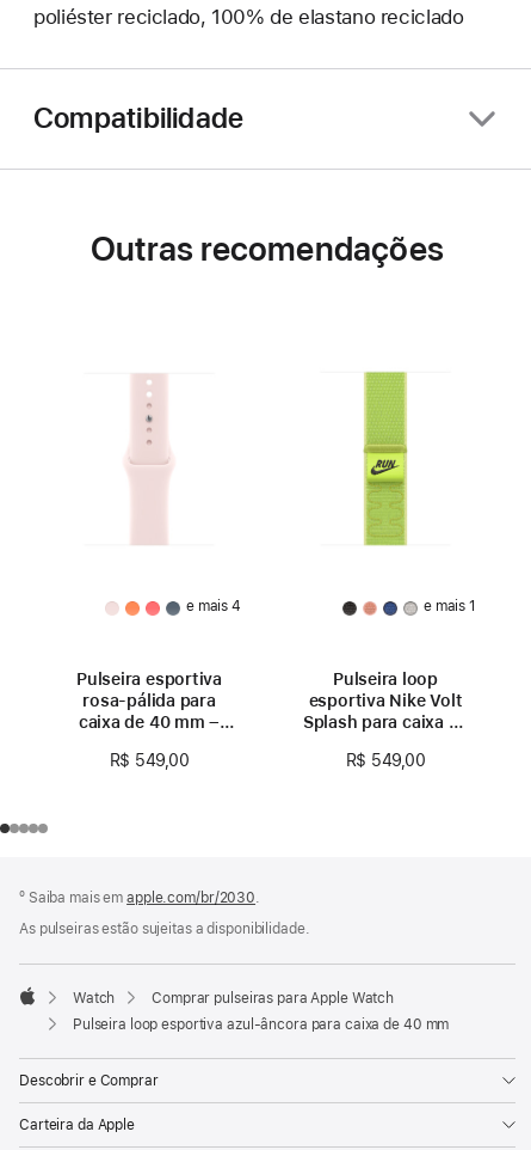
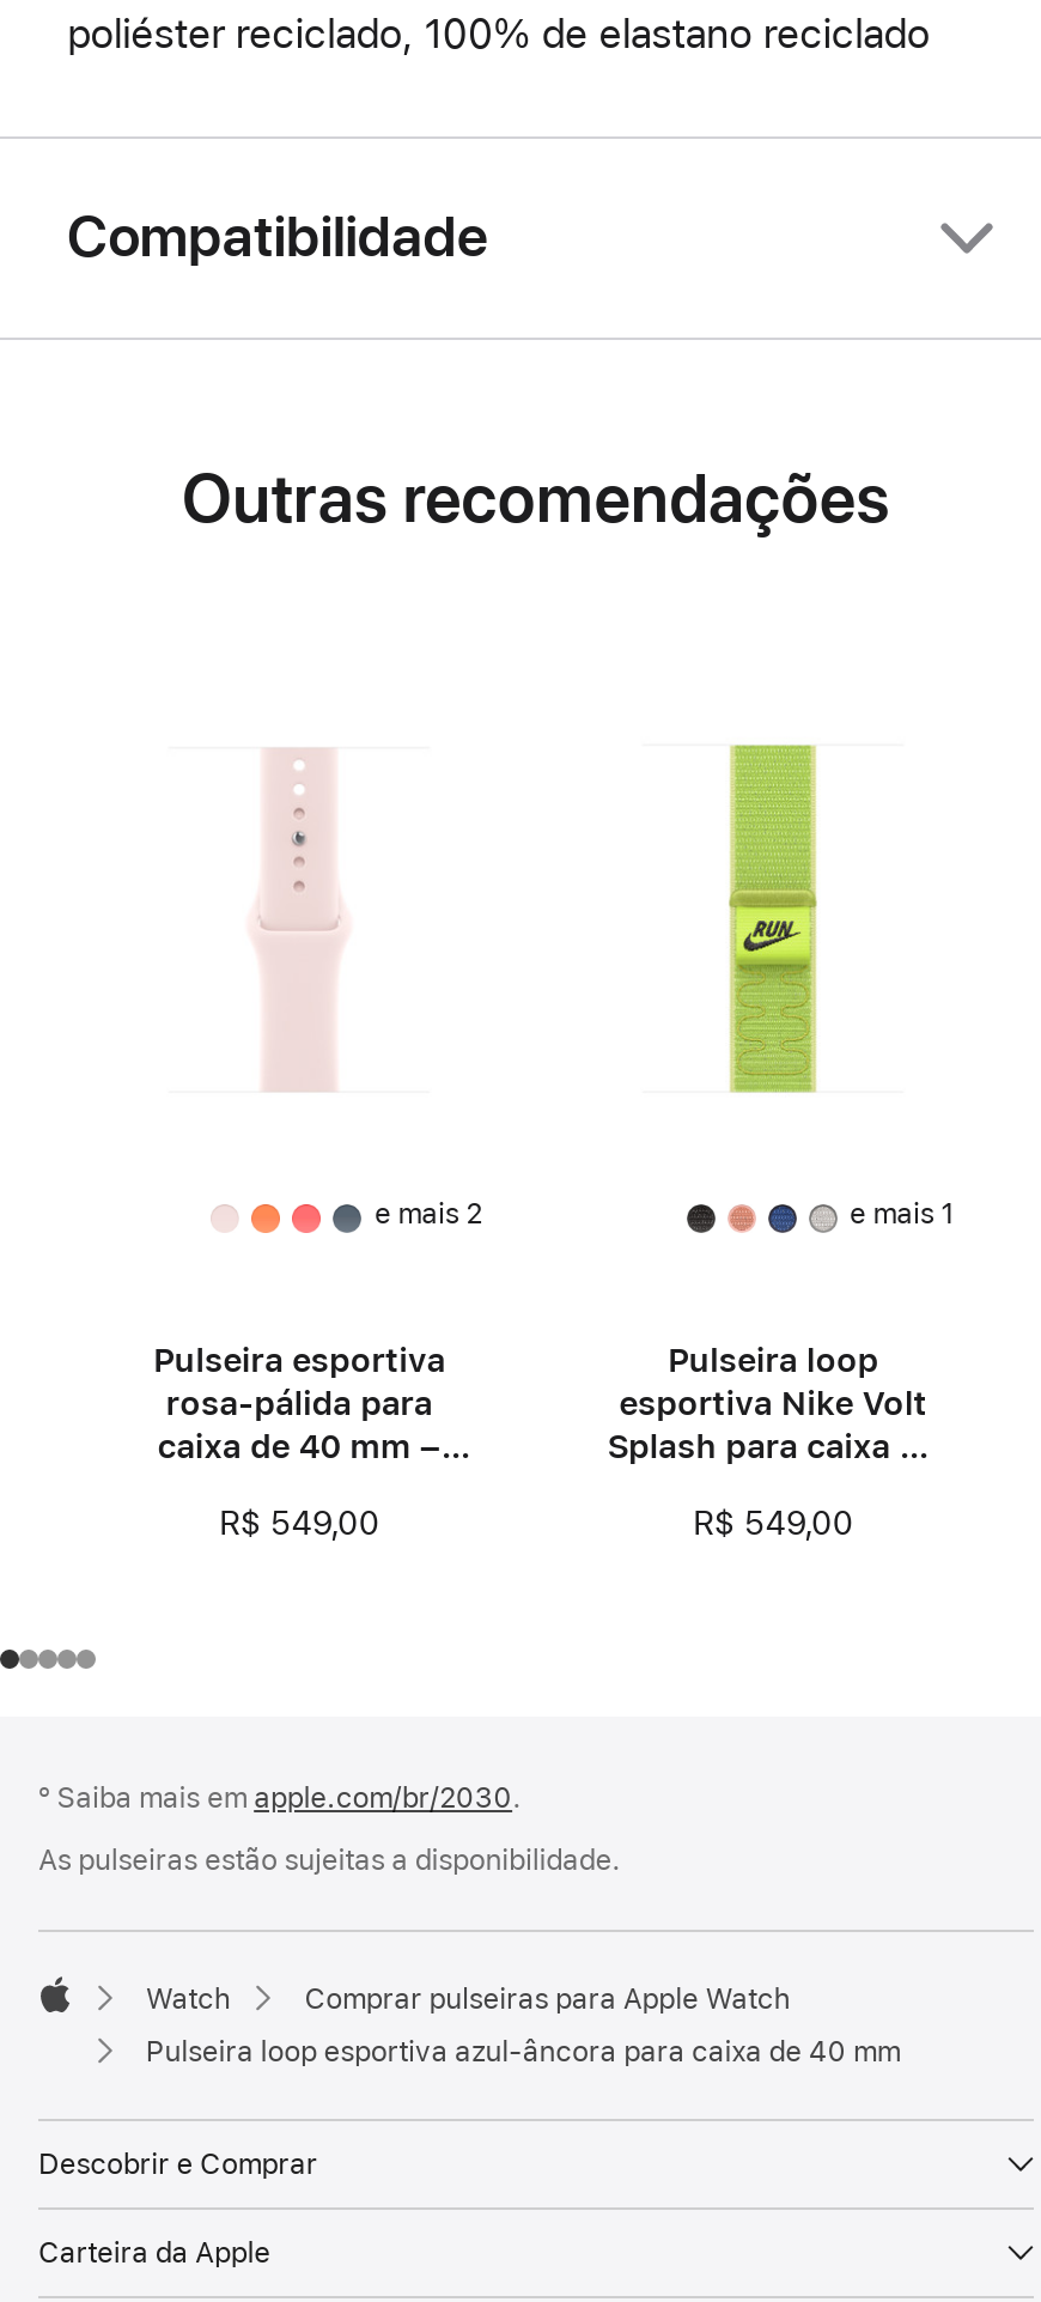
- e mais 4
+ e mais 2
